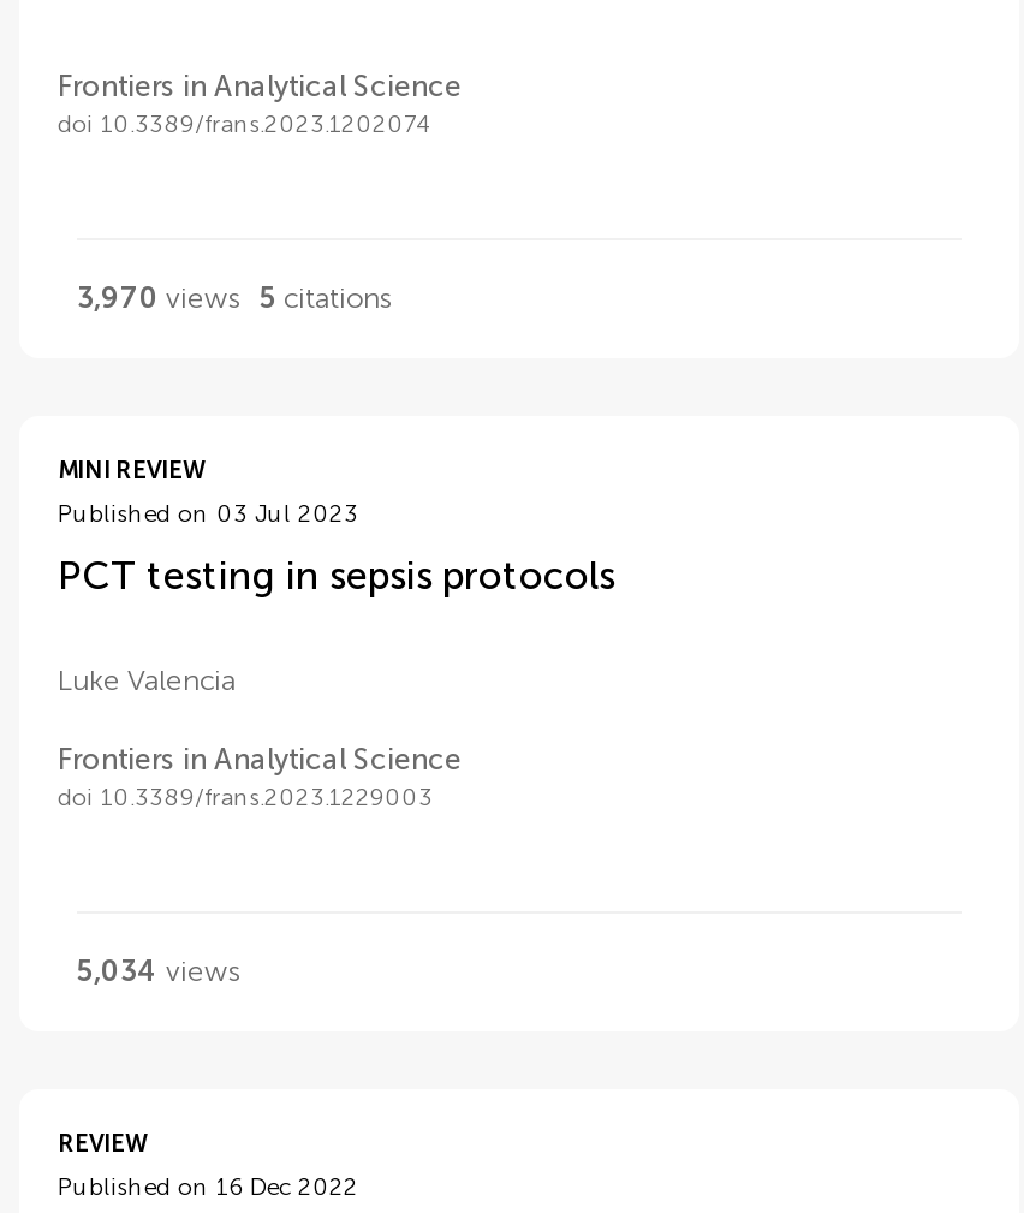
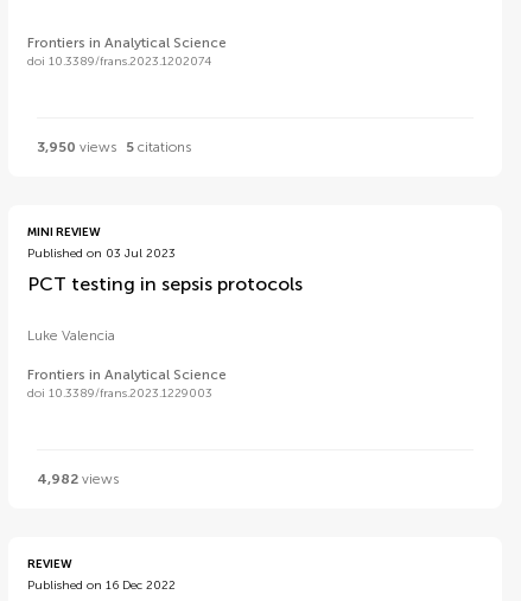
- 3,970 views 5 citations
+ 3,950 views 5 citations

- 5,034 views
+ 4,982 views
